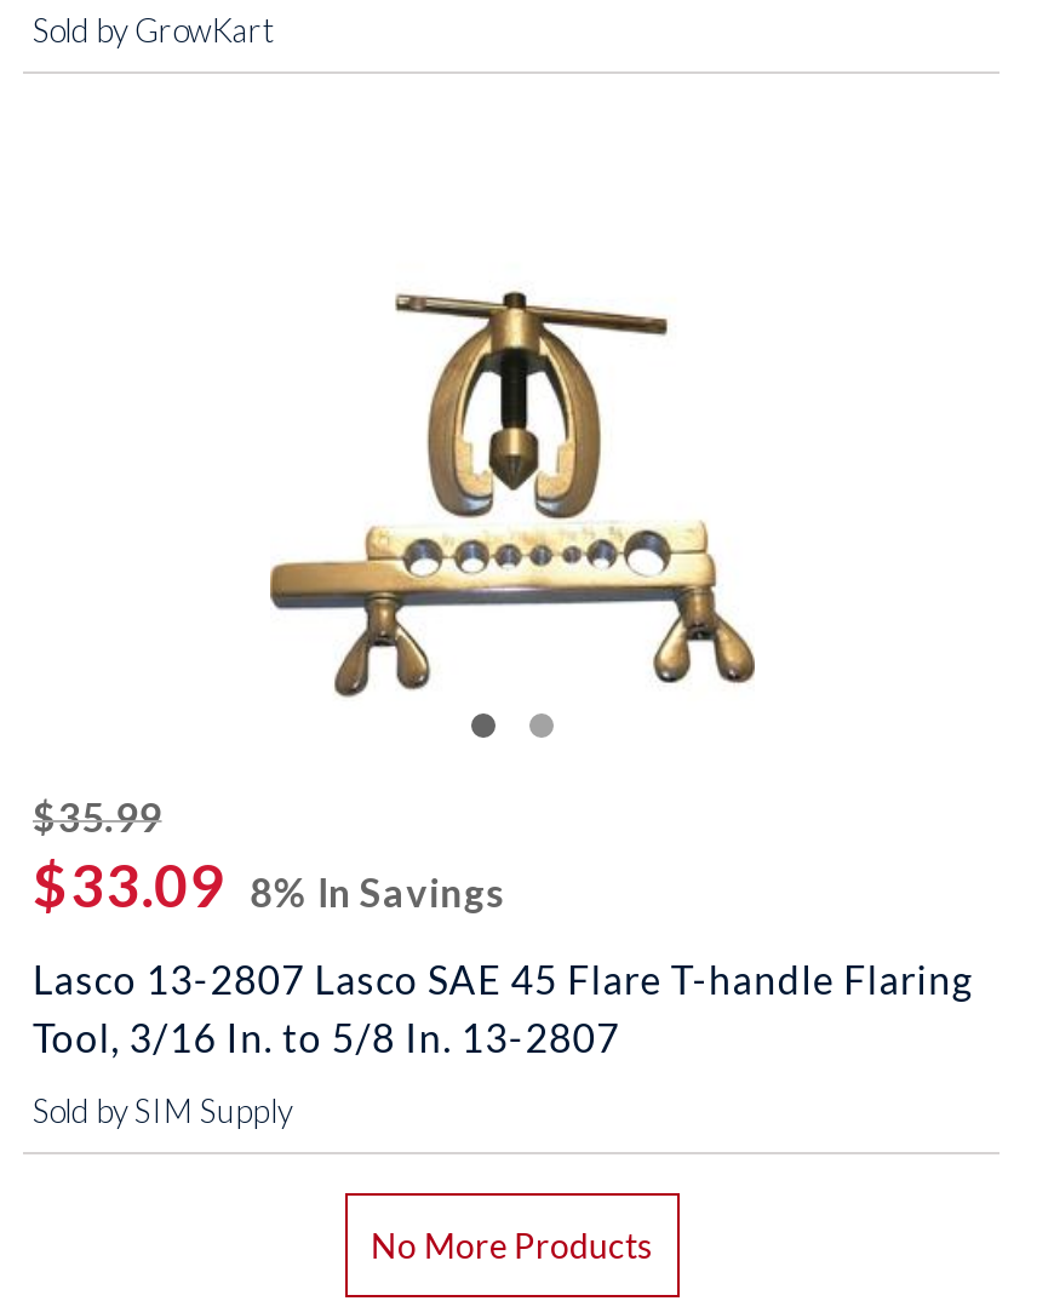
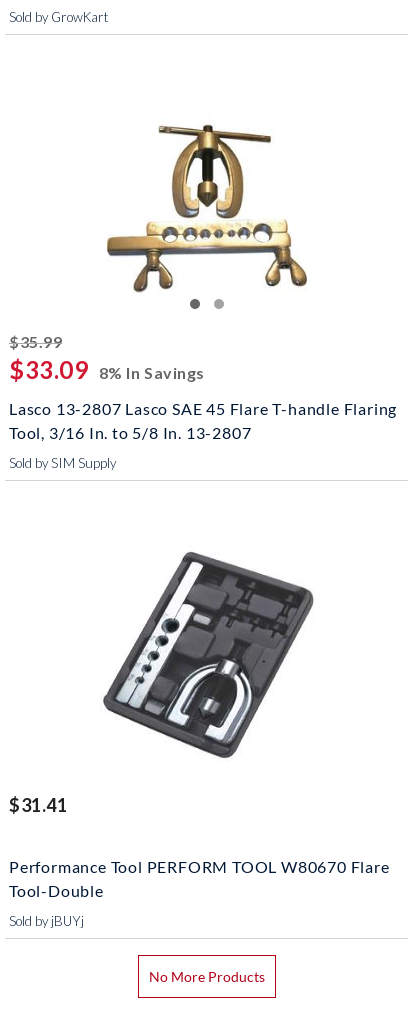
+ [image]
+ $31.41
+ Performance Tool PERFORM TOOL W80670 Flare
+ Tool-Double
+ Sold by jBUYj
